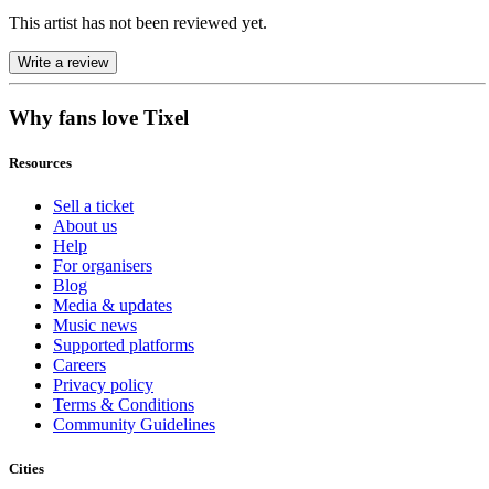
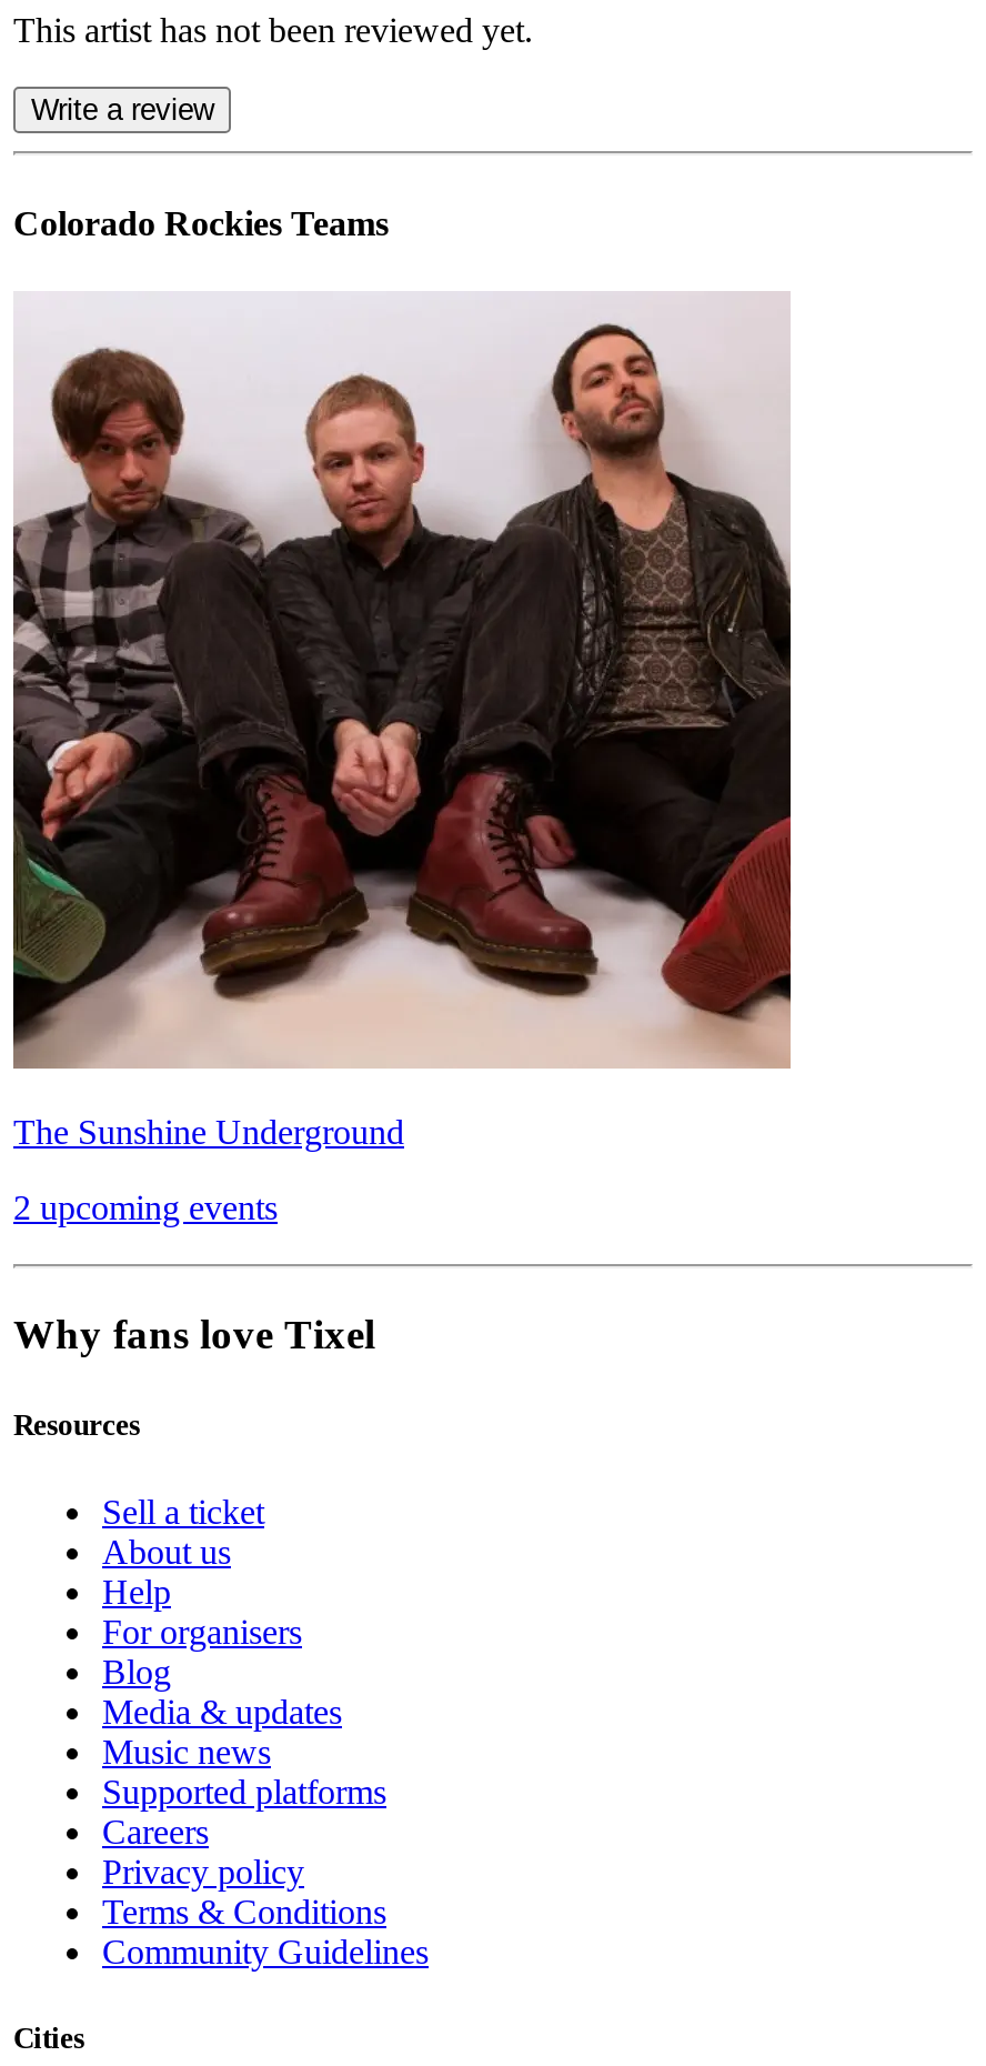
+ [image]
+ The Sunshine Underground
+ 2 upcoming events

+ Colorado Rockies Teams
